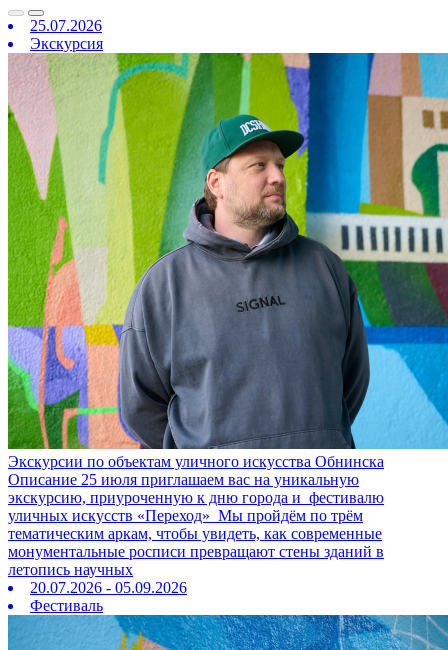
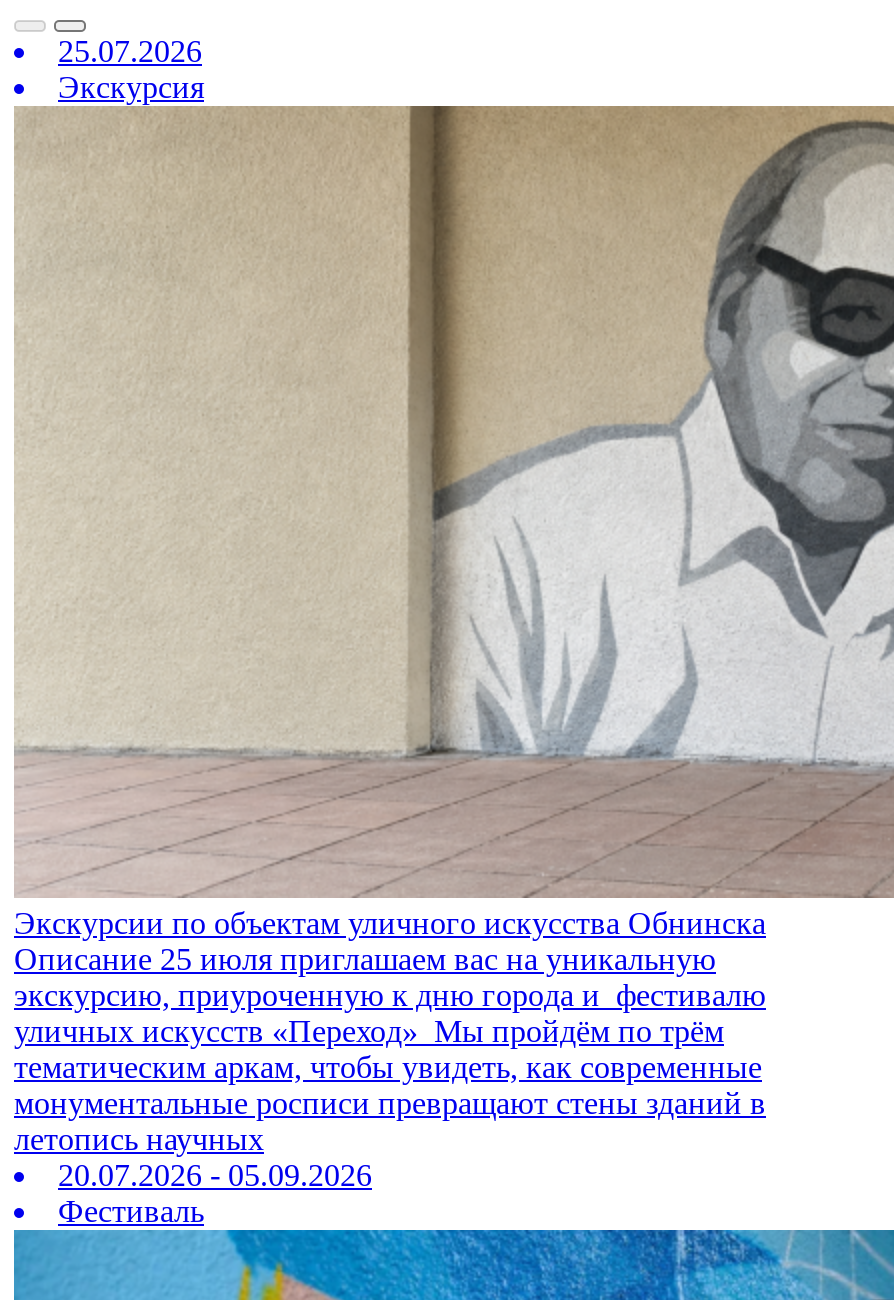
- [image]
+ [image]
